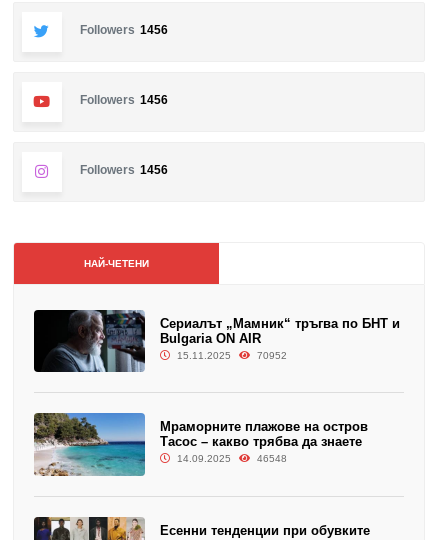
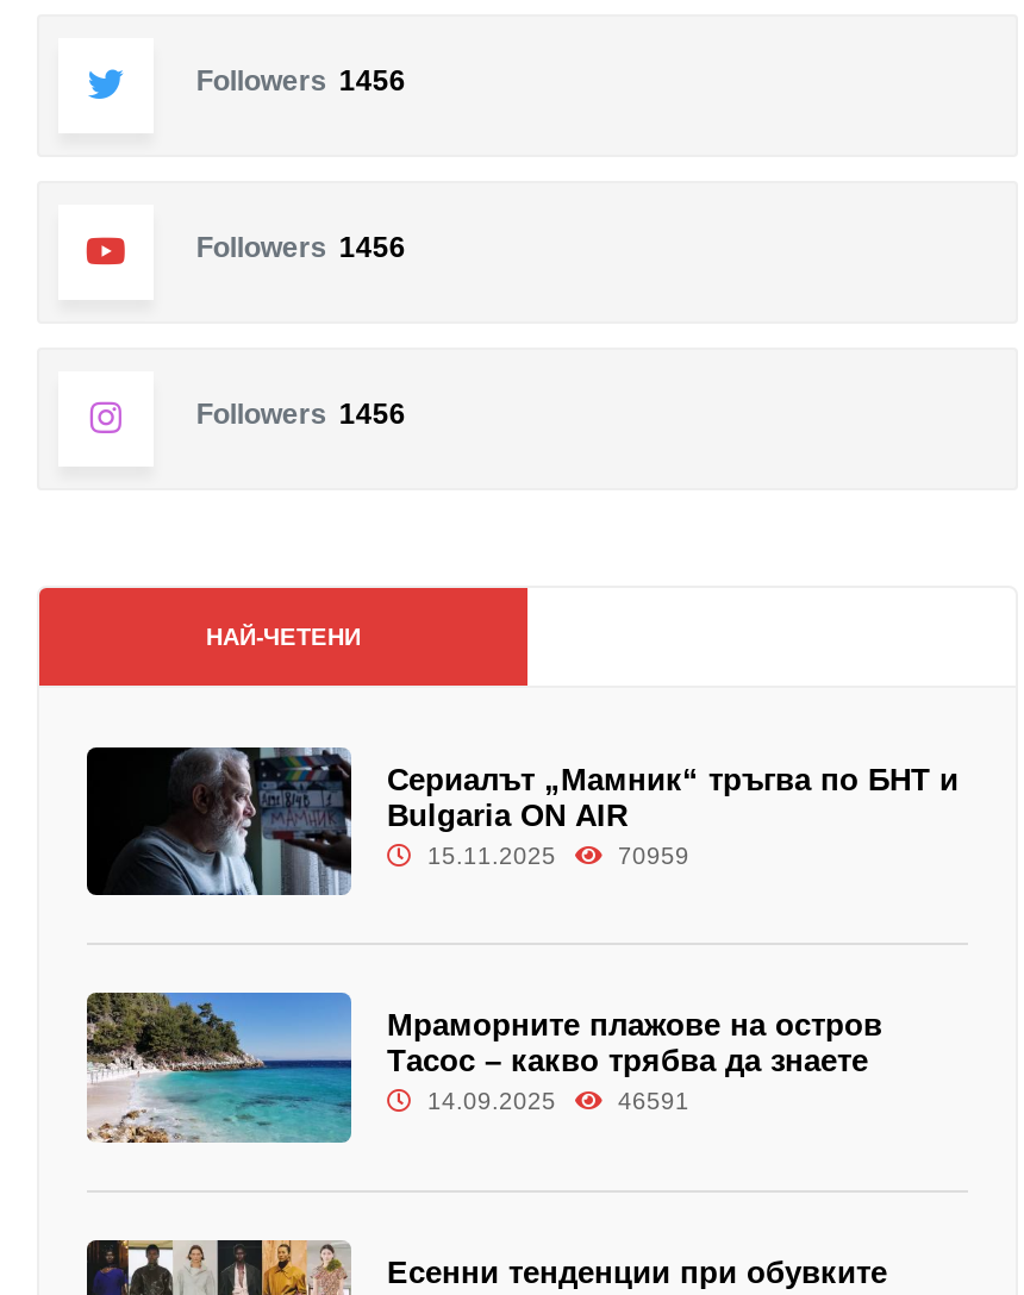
- 70952
+ 70959

- 46548
+ 46591
